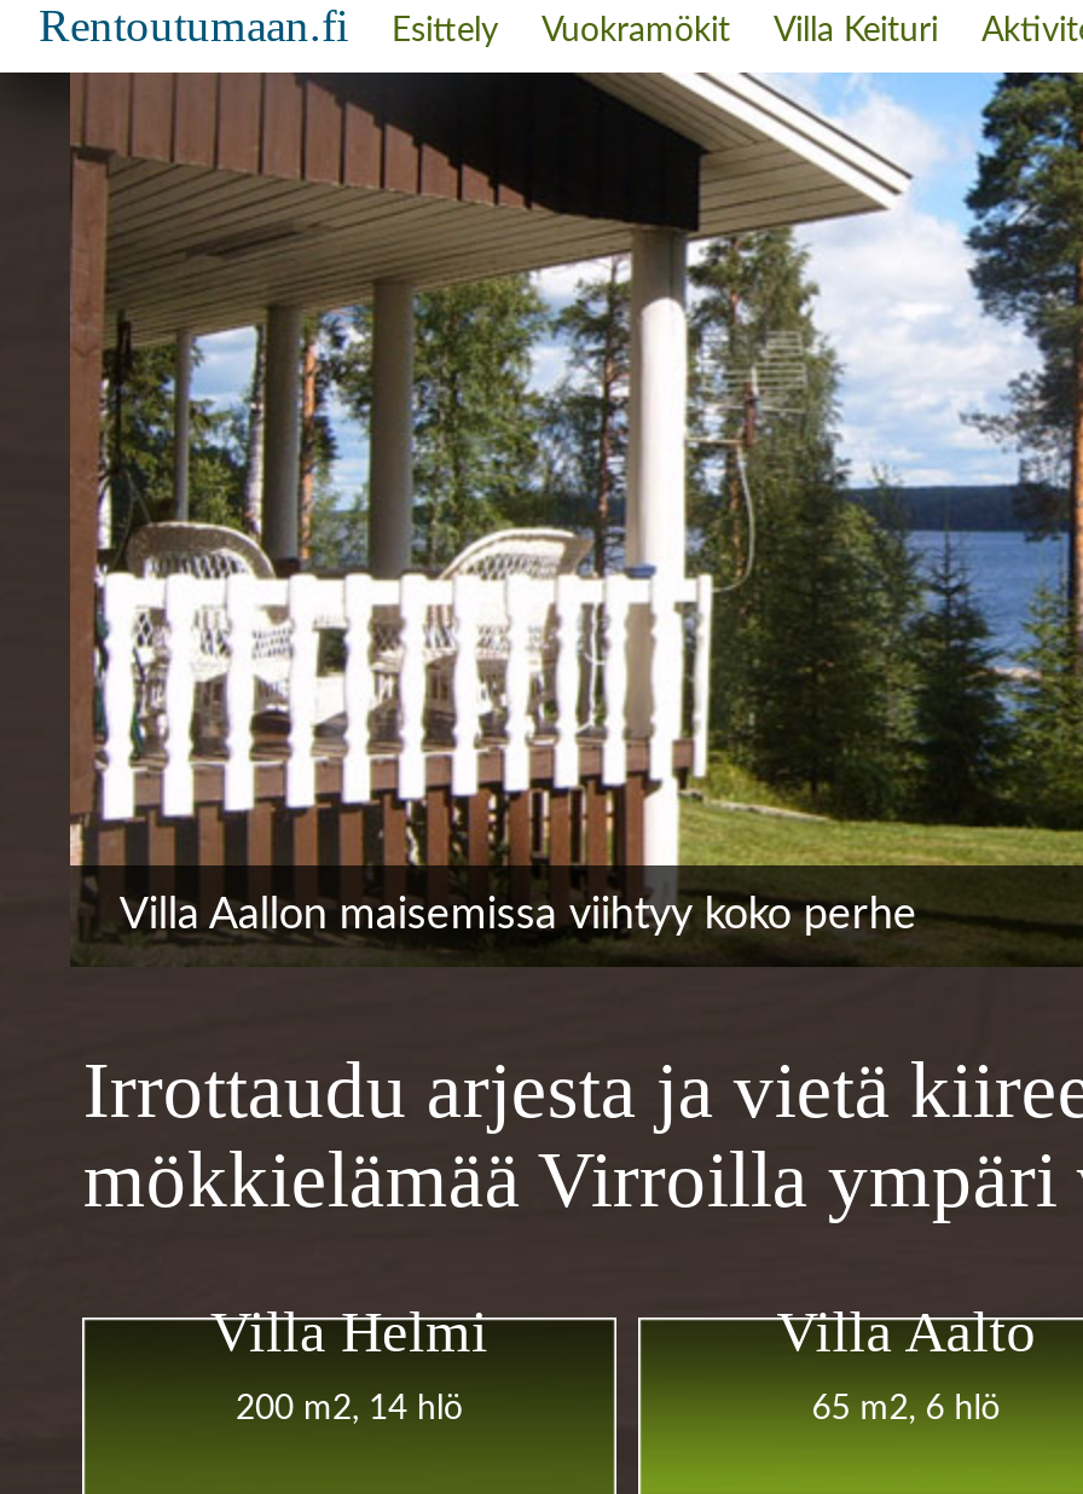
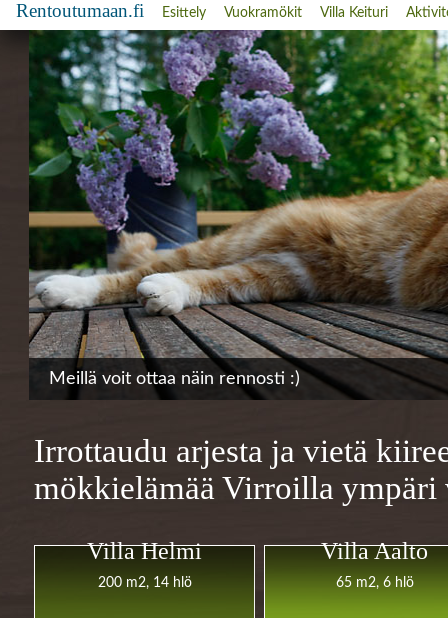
- [image]
- Villa Aallon maisemissa viihtyy koko perhe
+ [image]
+ Meillä voit ottaa näin rennosti :)
